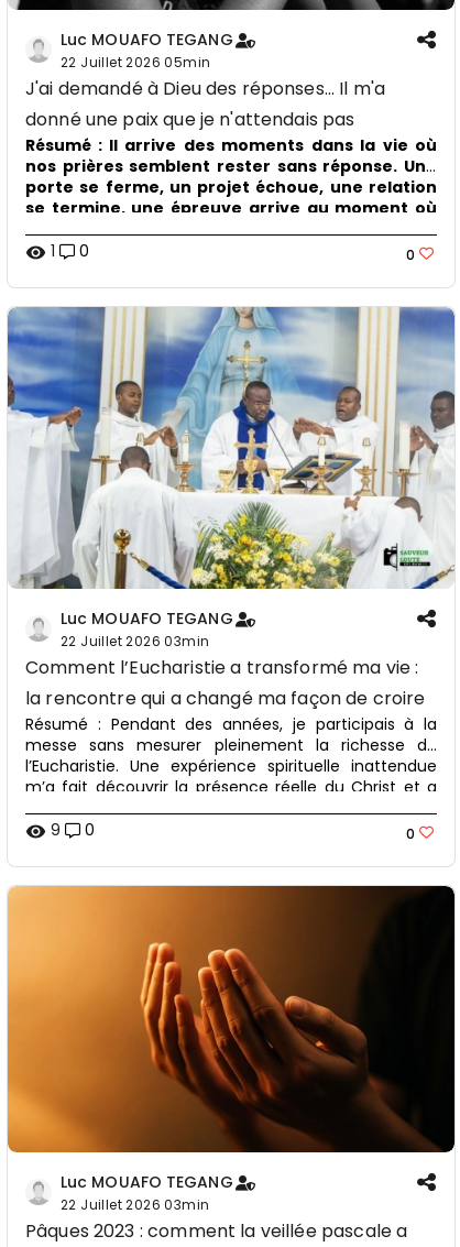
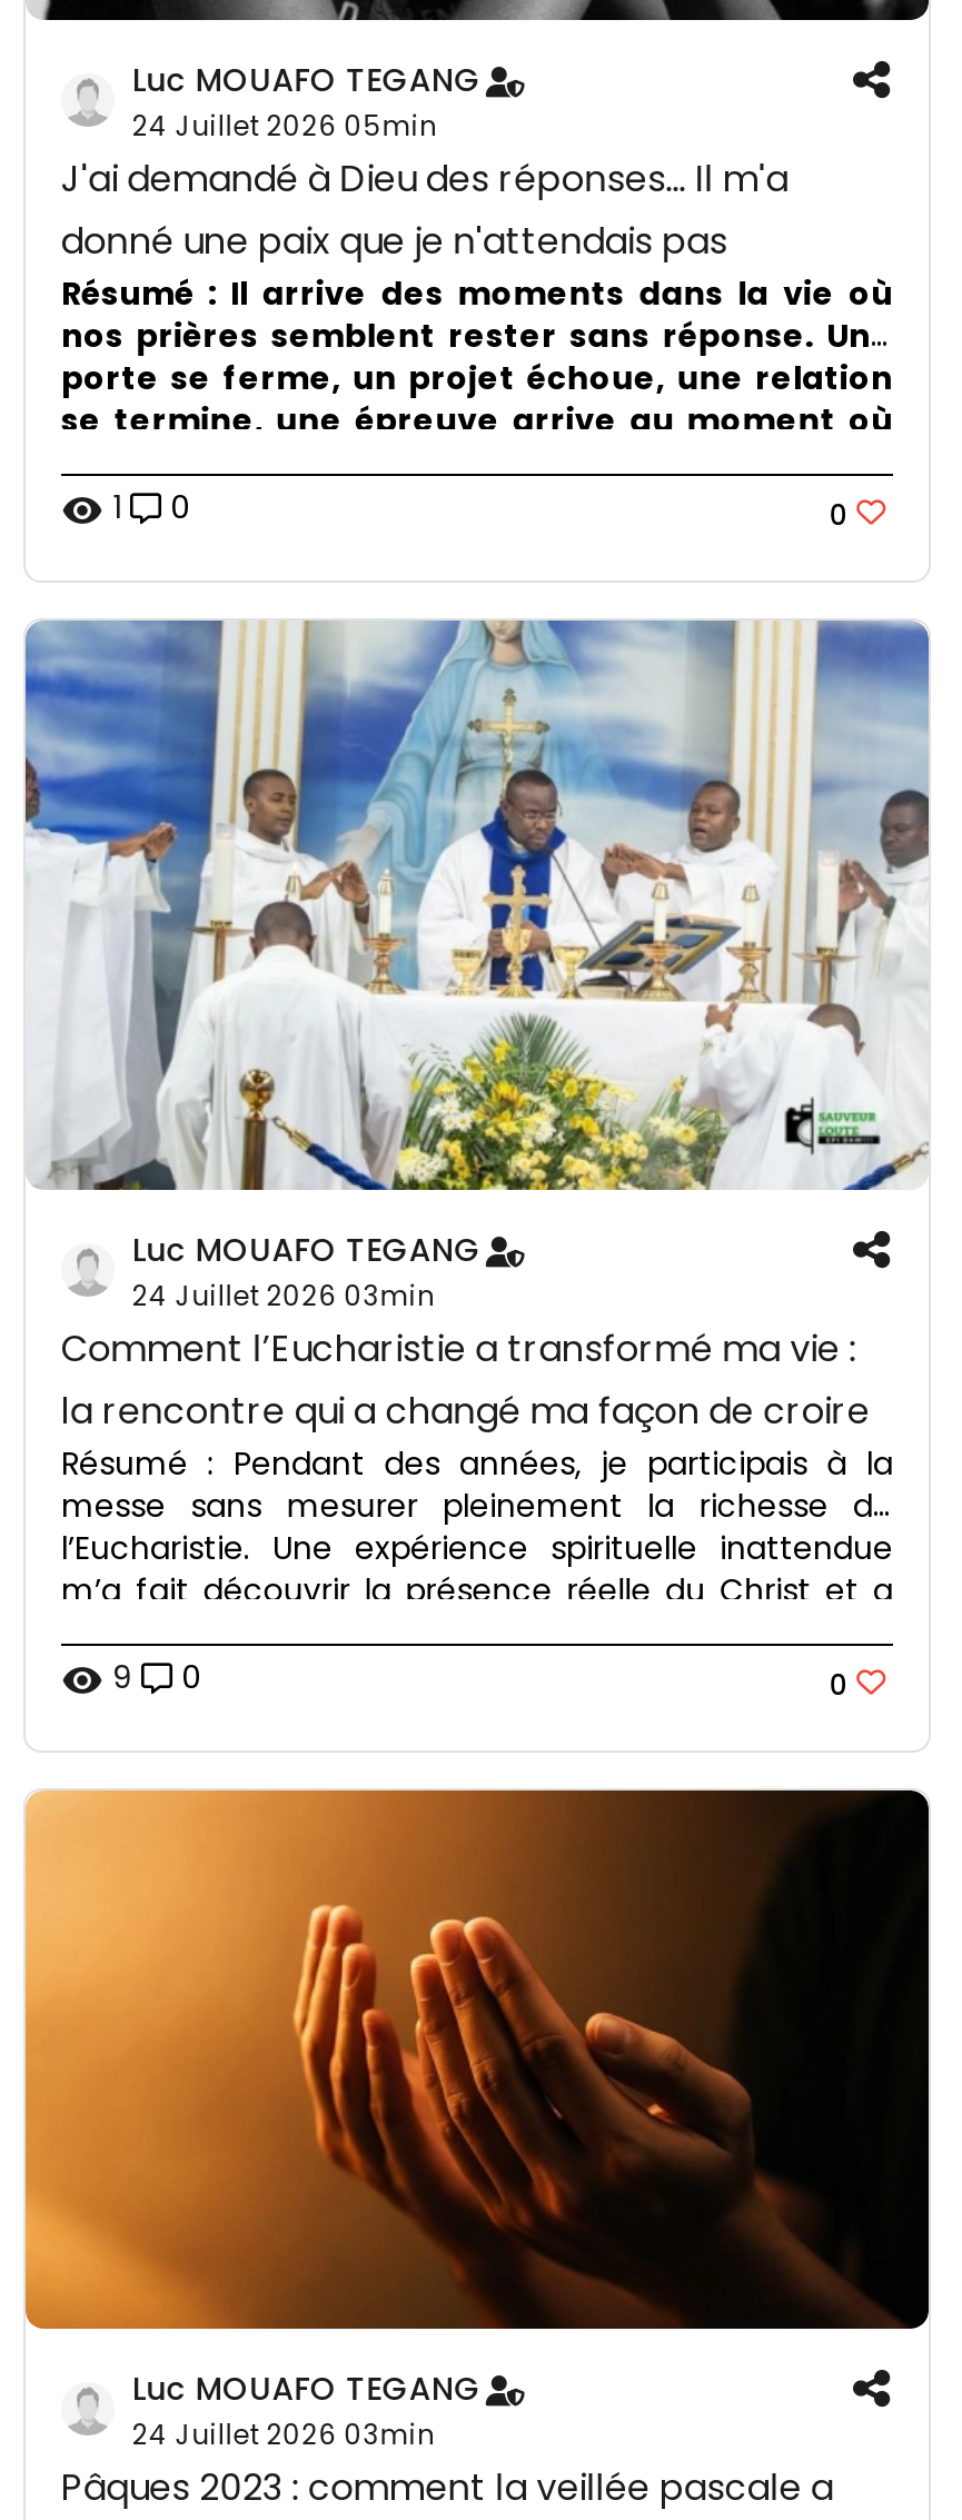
- 22 Juillet 2026 05min
+ 24 Juillet 2026 05min

- 22 Juillet 2026 03min
+ 24 Juillet 2026 03min

- 22 Juillet 2026 03min
+ 24 Juillet 2026 03min
